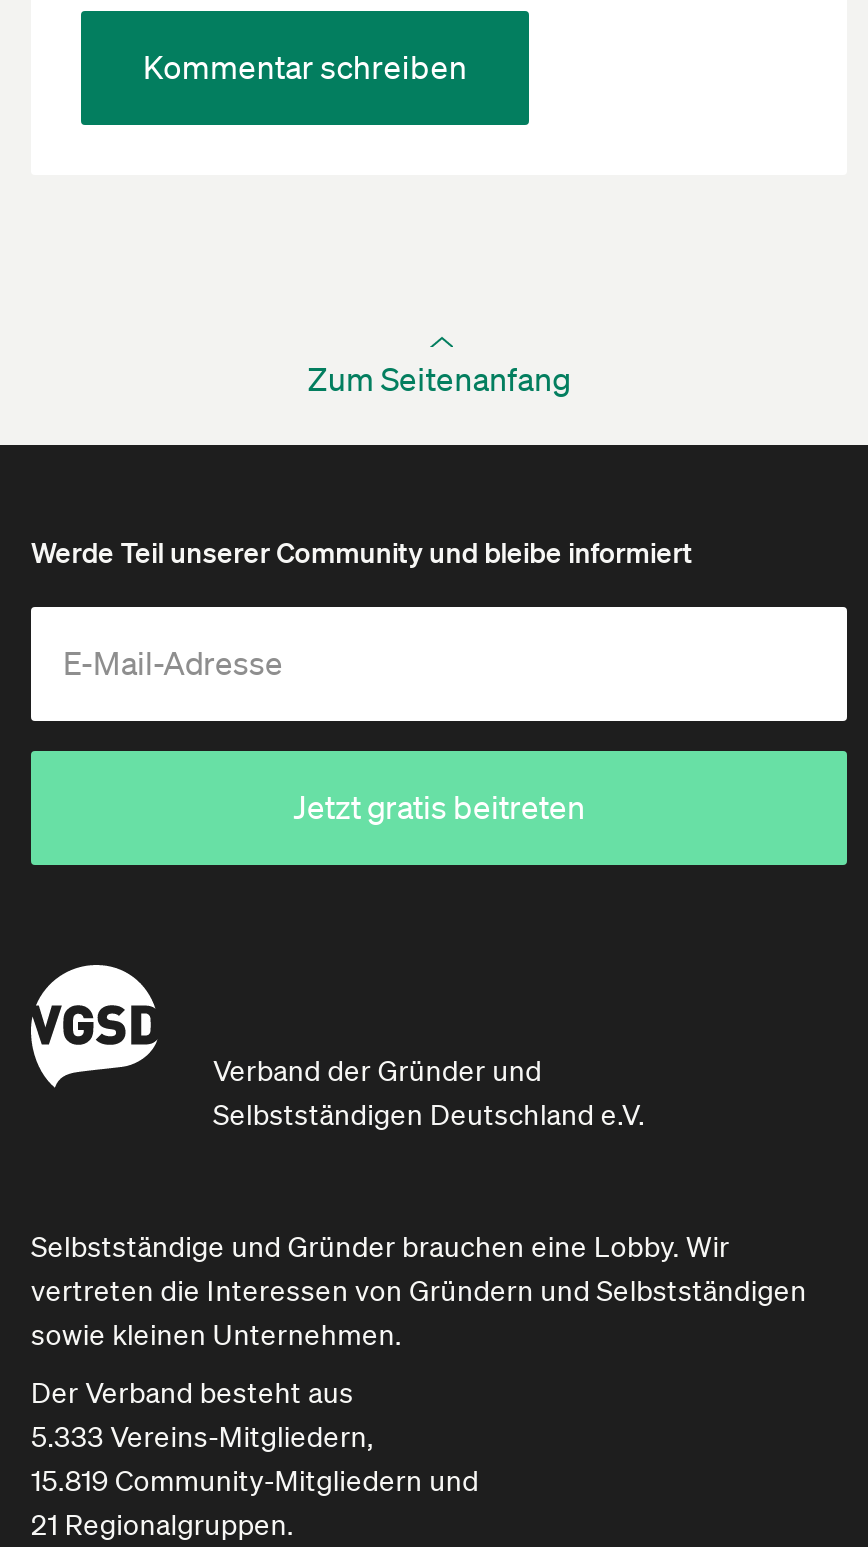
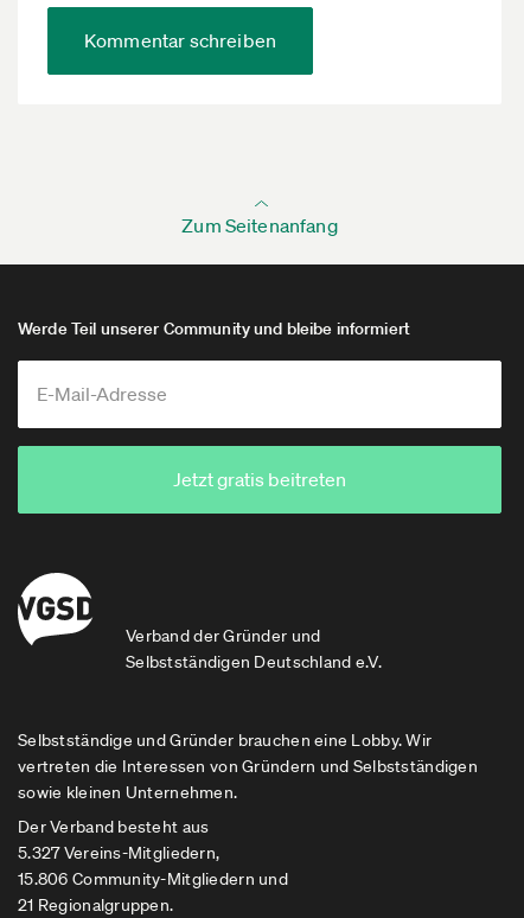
- 5.333 Vereins-Mitgliedern,
+ 5.327 Vereins-Mitgliedern,

- 15.819 Community-Mitgliedern und
+ 15.806 Community-Mitgliedern und
